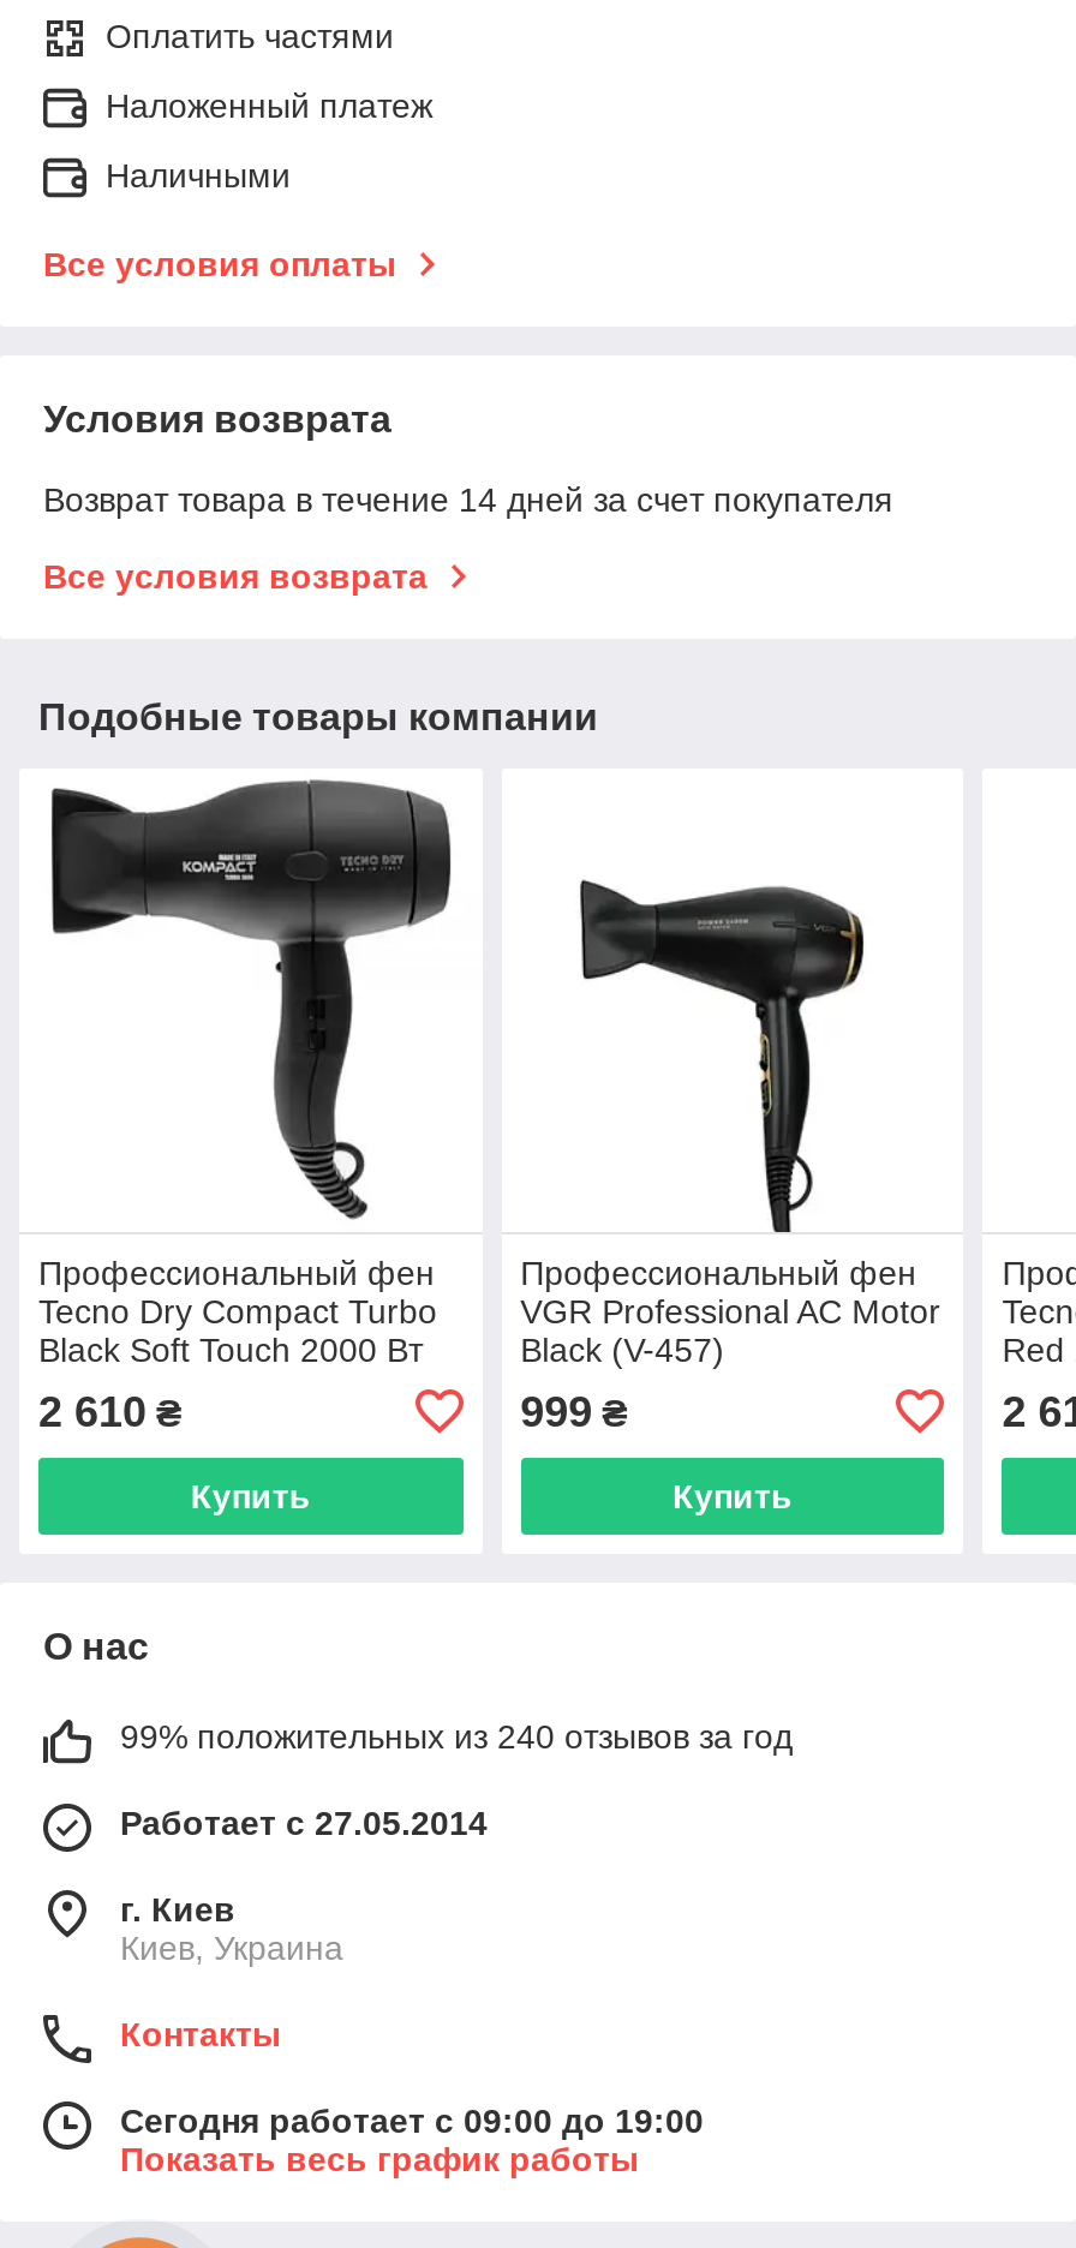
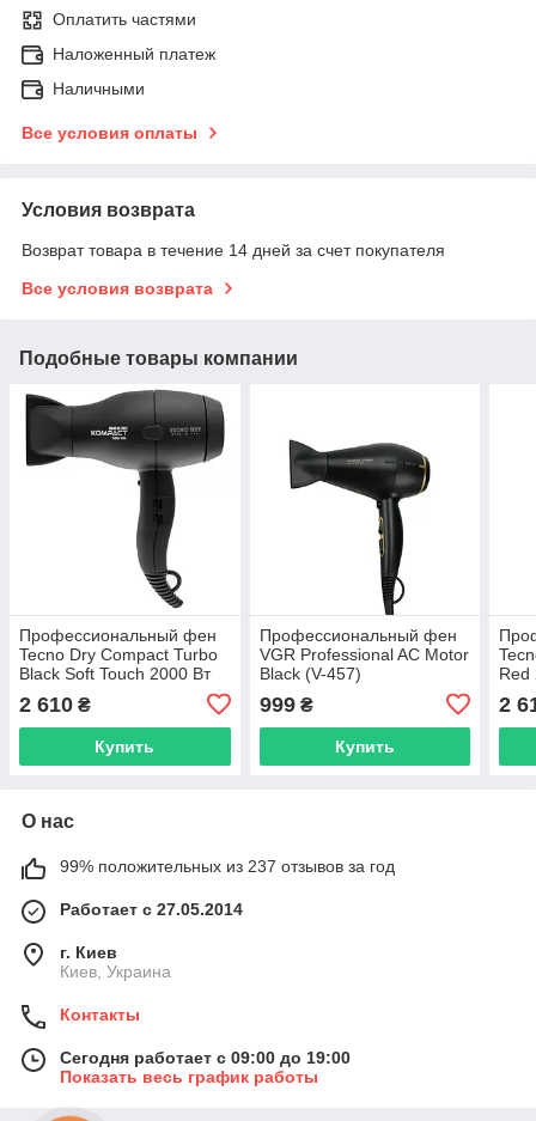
- 99% положительных из 240 отзывов за год
+ 99% положительных из 237 отзывов за год
